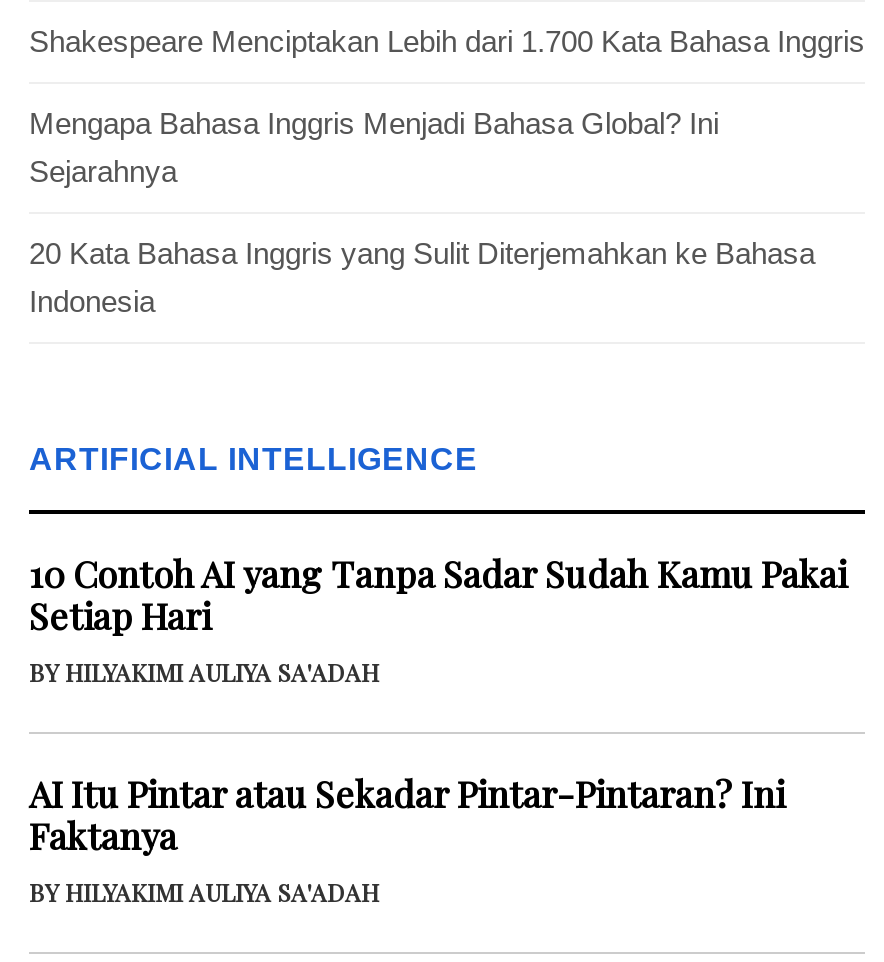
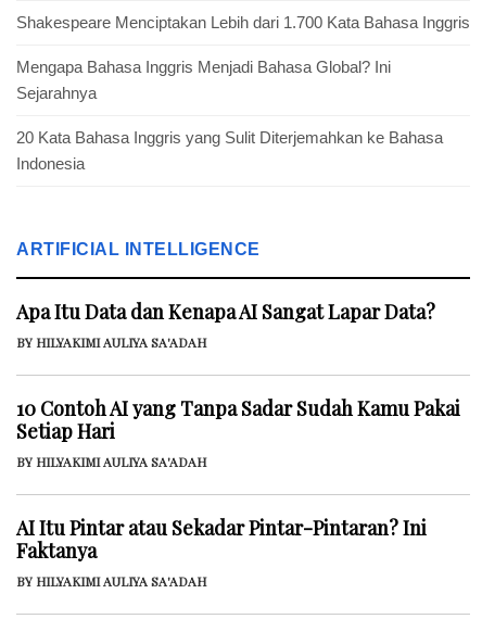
+ Apa Itu Data dan Kenapa AI Sangat Lapar Data?
+ BY HILYAKIMI AULIYA SA'ADAH
